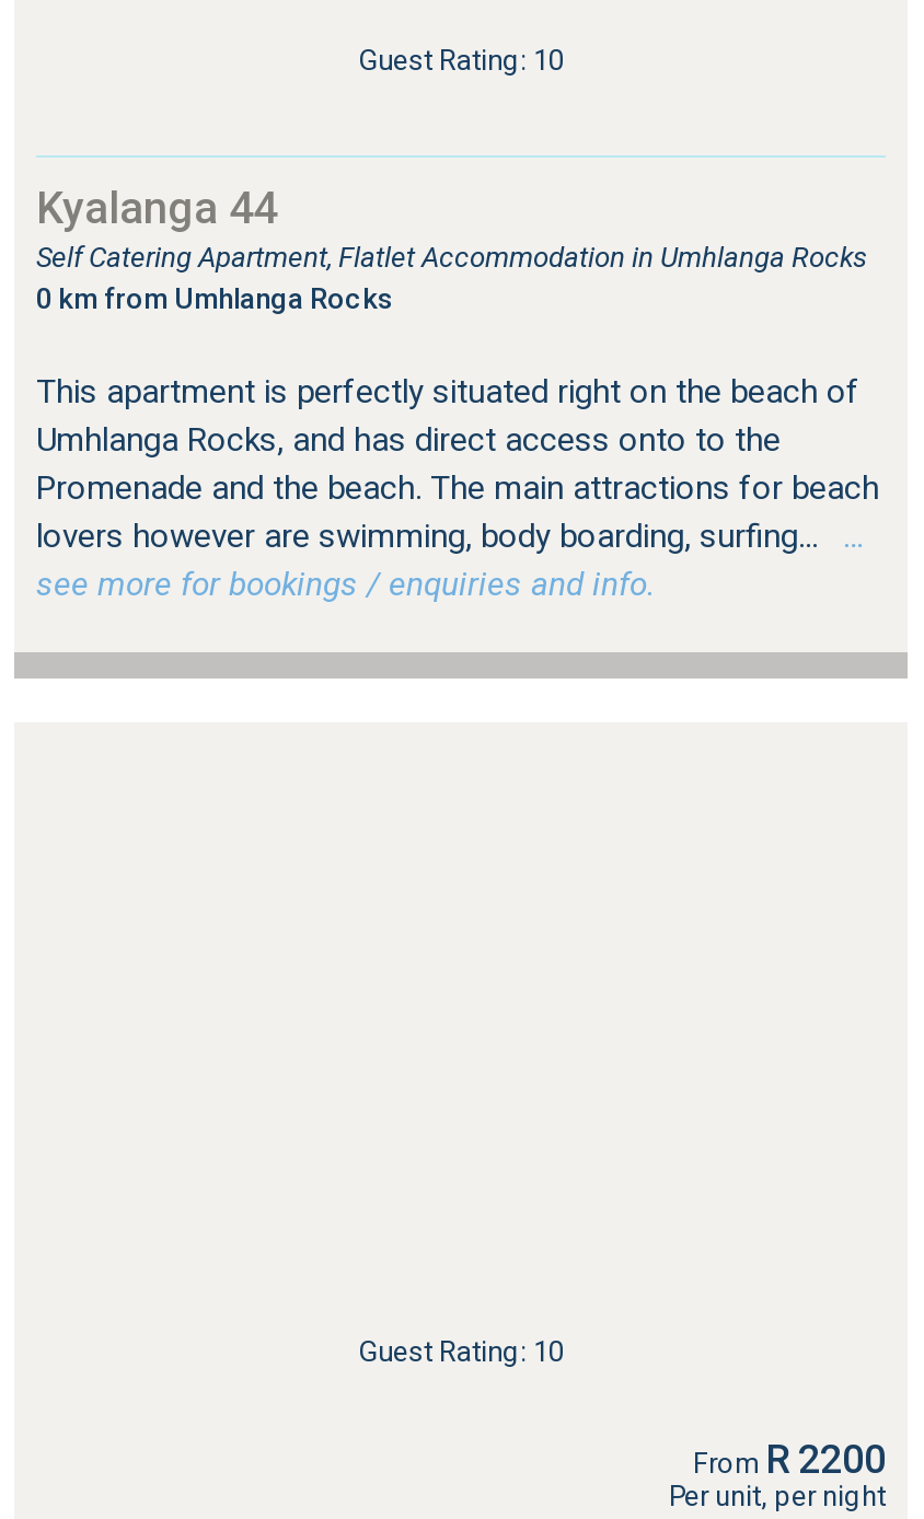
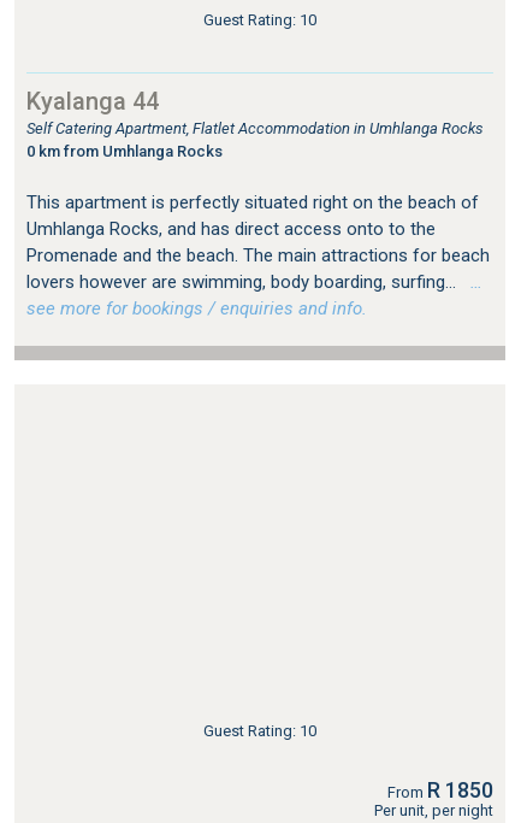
- From R 2200
+ From R 1850
